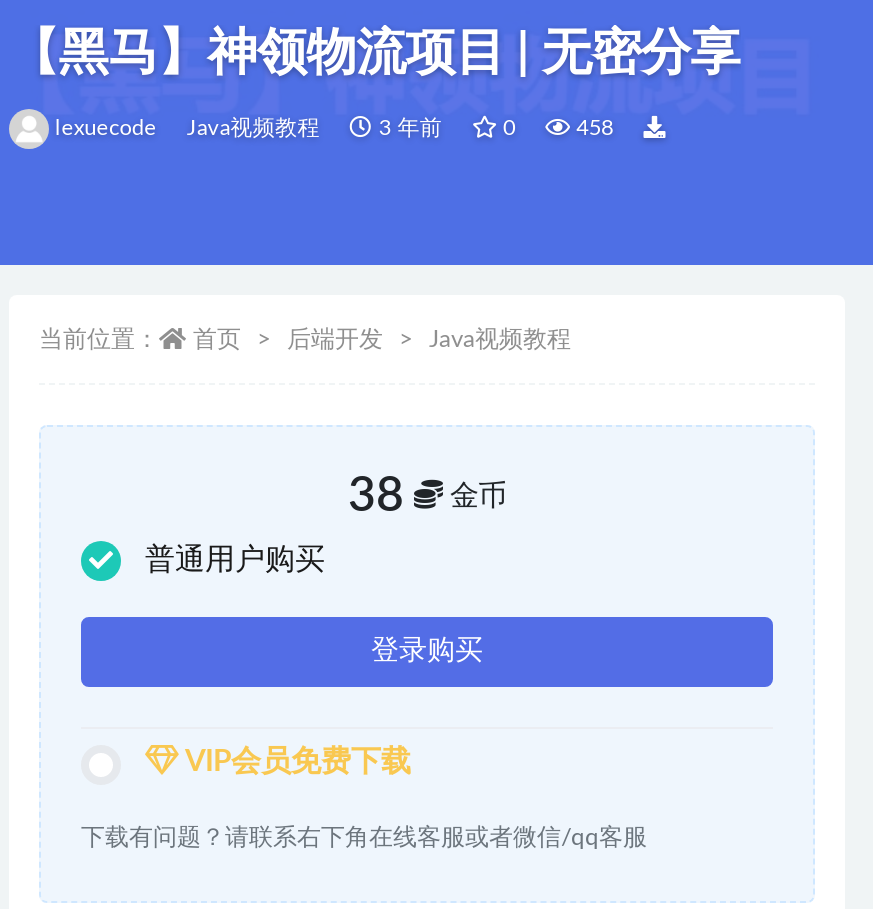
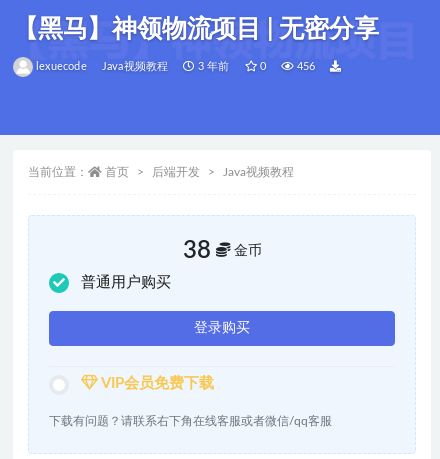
- 458
+ 456
